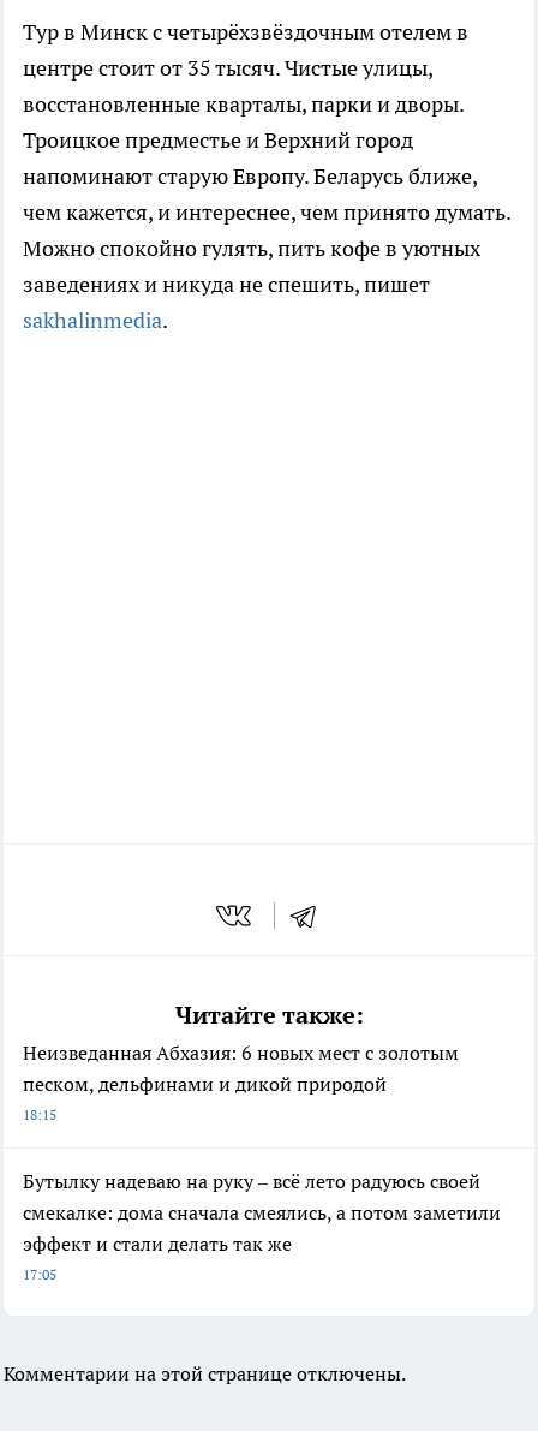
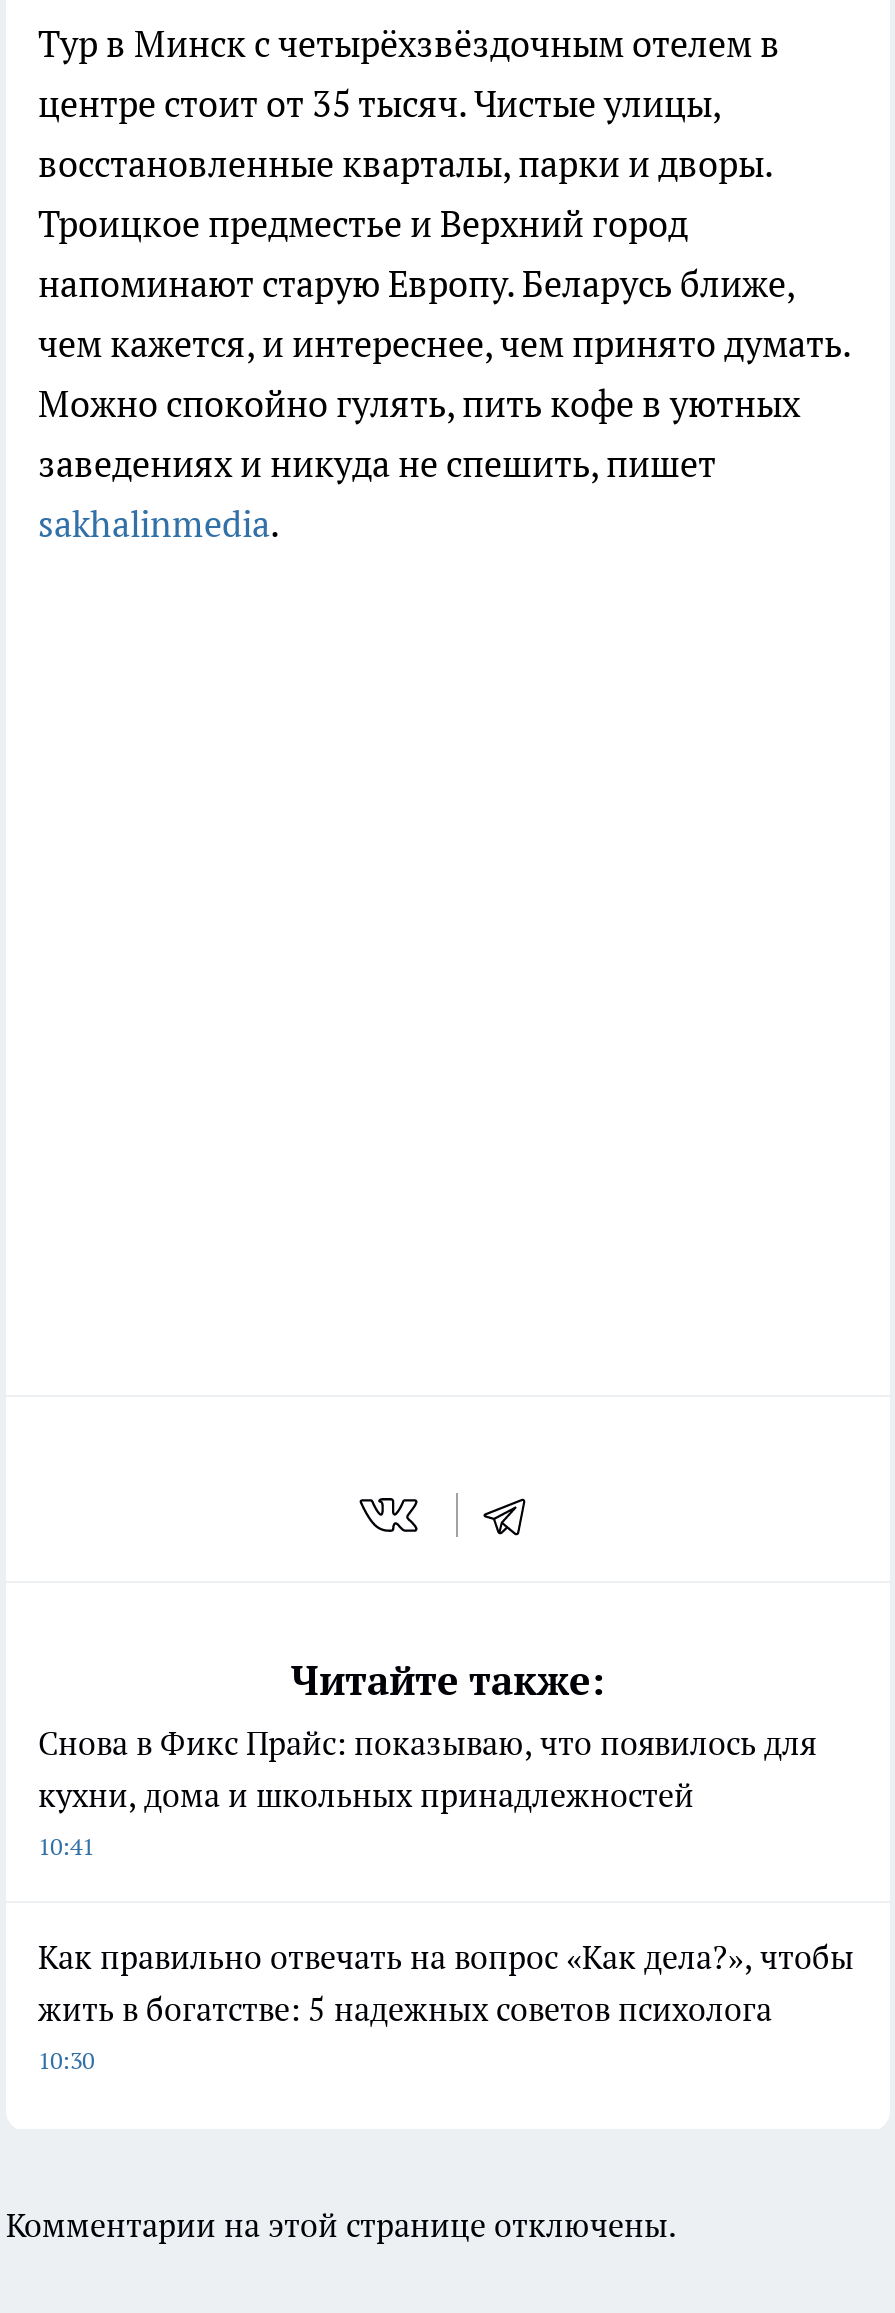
- Неизведанная Абхазия: 6 новых мест с золотым
- песком, дельфинами и дикой природой
- 18:15
+ Снова в Фикс Прайс: показываю, что появилось для
+ кухни, дома и школьных принадлежностей
+ 10:41

- Бутылку надеваю на руку – всё лето радуюсь своей
- смекалке: дома сначала смеялись, а потом заметили
- эффект и стали делать так же
- 17:05
+ Как правильно отвечать на вопрос «Как дела?», чтобы
+ жить в богатстве: 5 надежных советов психолога
+ 10:30
